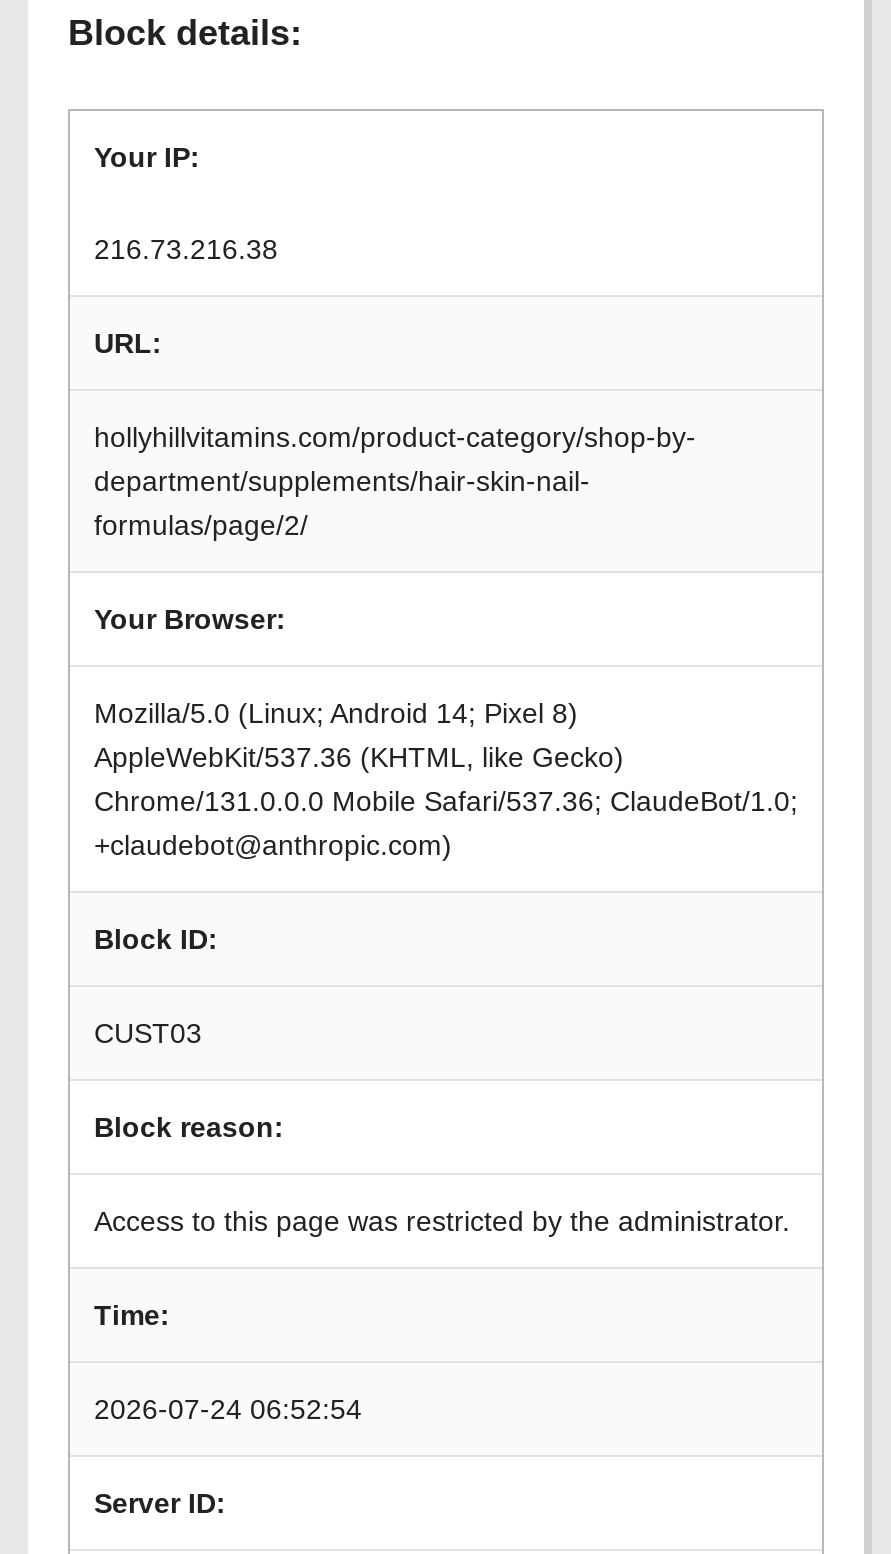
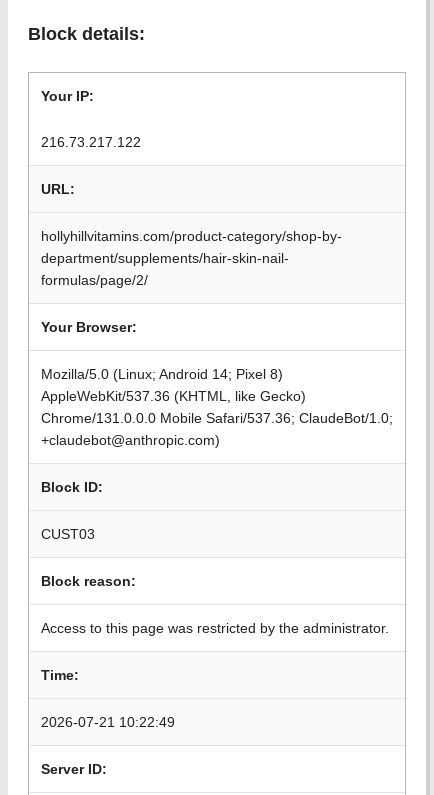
- 216.73.216.38
+ 216.73.217.122

- 2026-07-24 06:52:54
+ 2026-07-21 10:22:49
